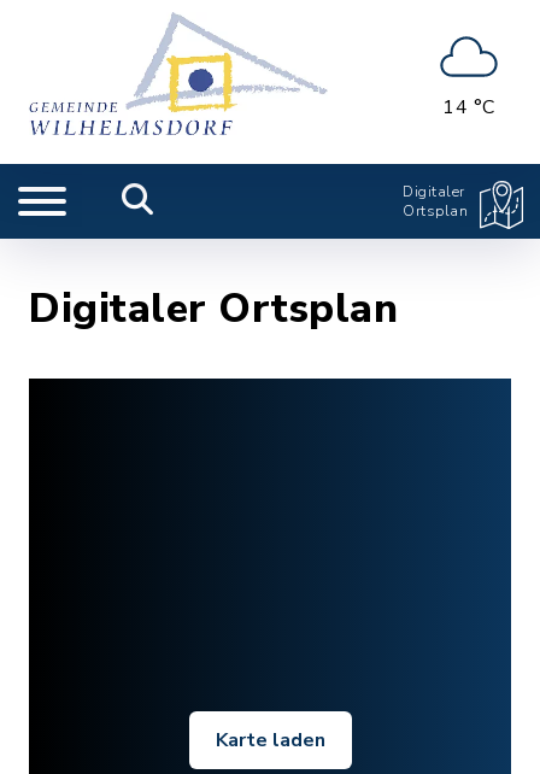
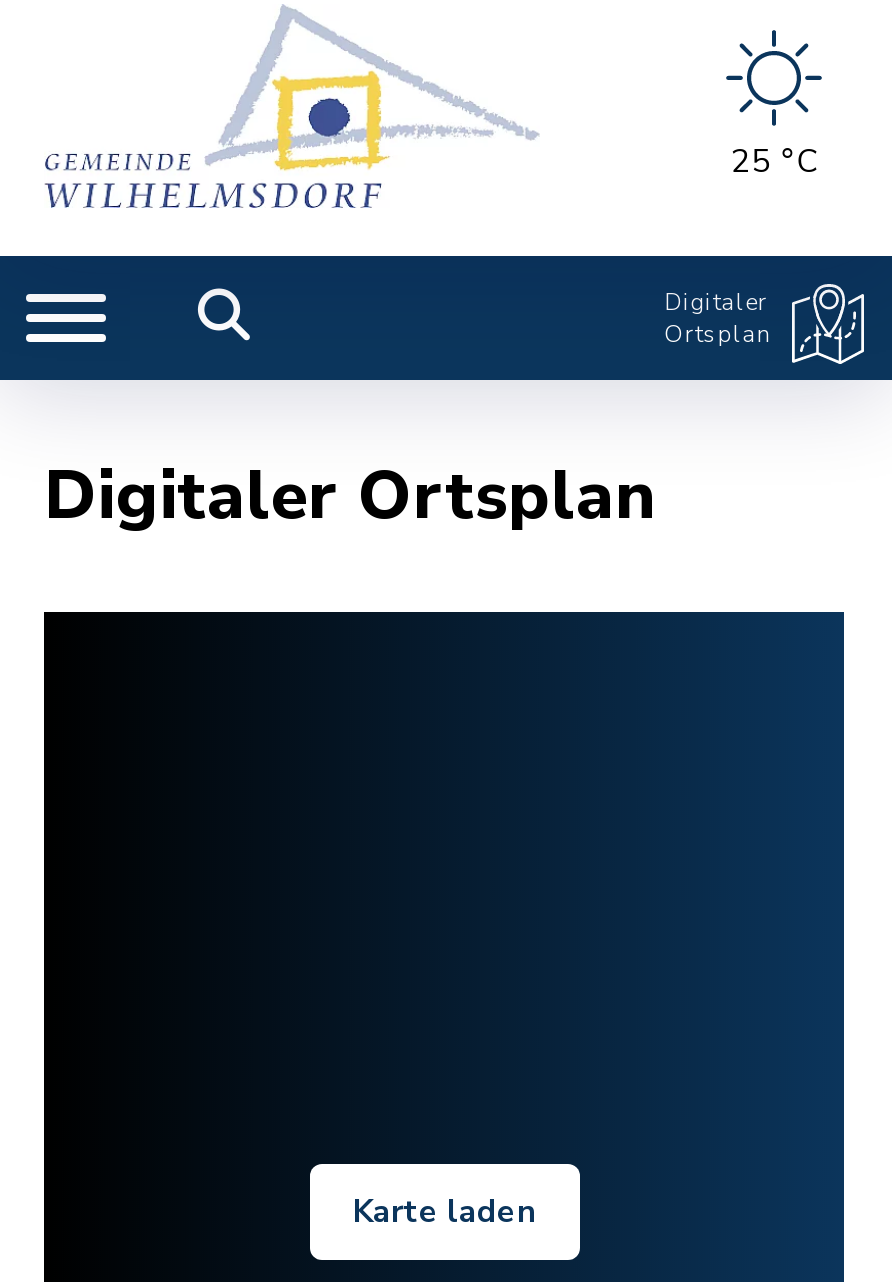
- [image]
- 14 °C
+ [image]
+ 25 °C
